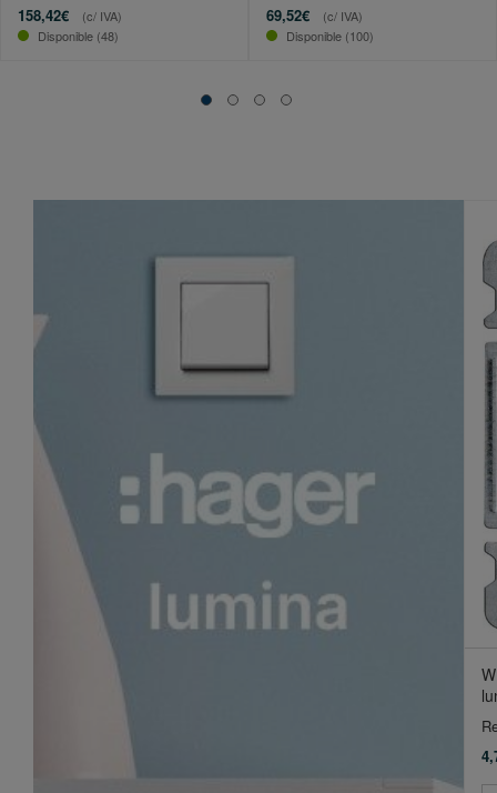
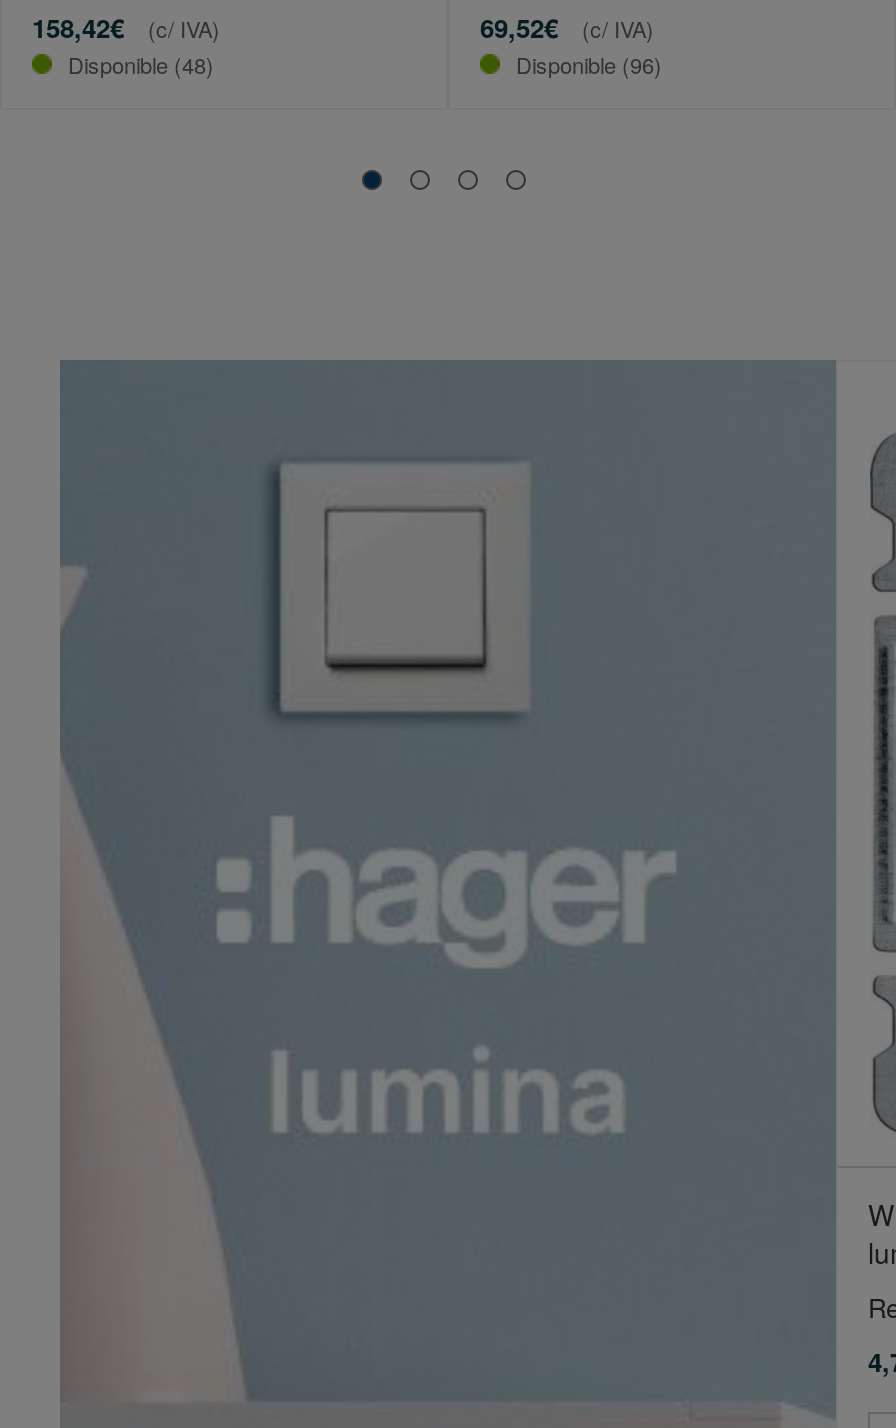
- Disponible (100)
+ Disponible (96)
